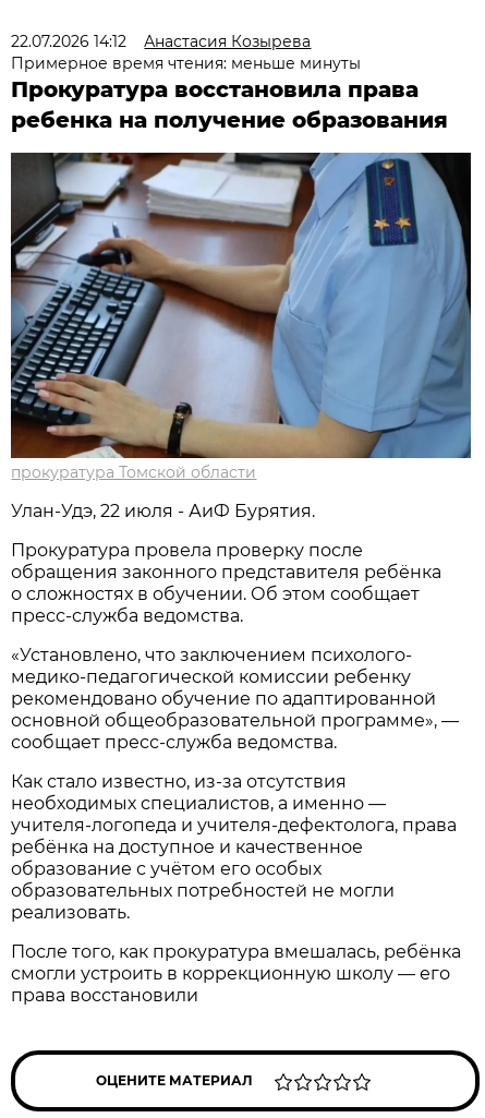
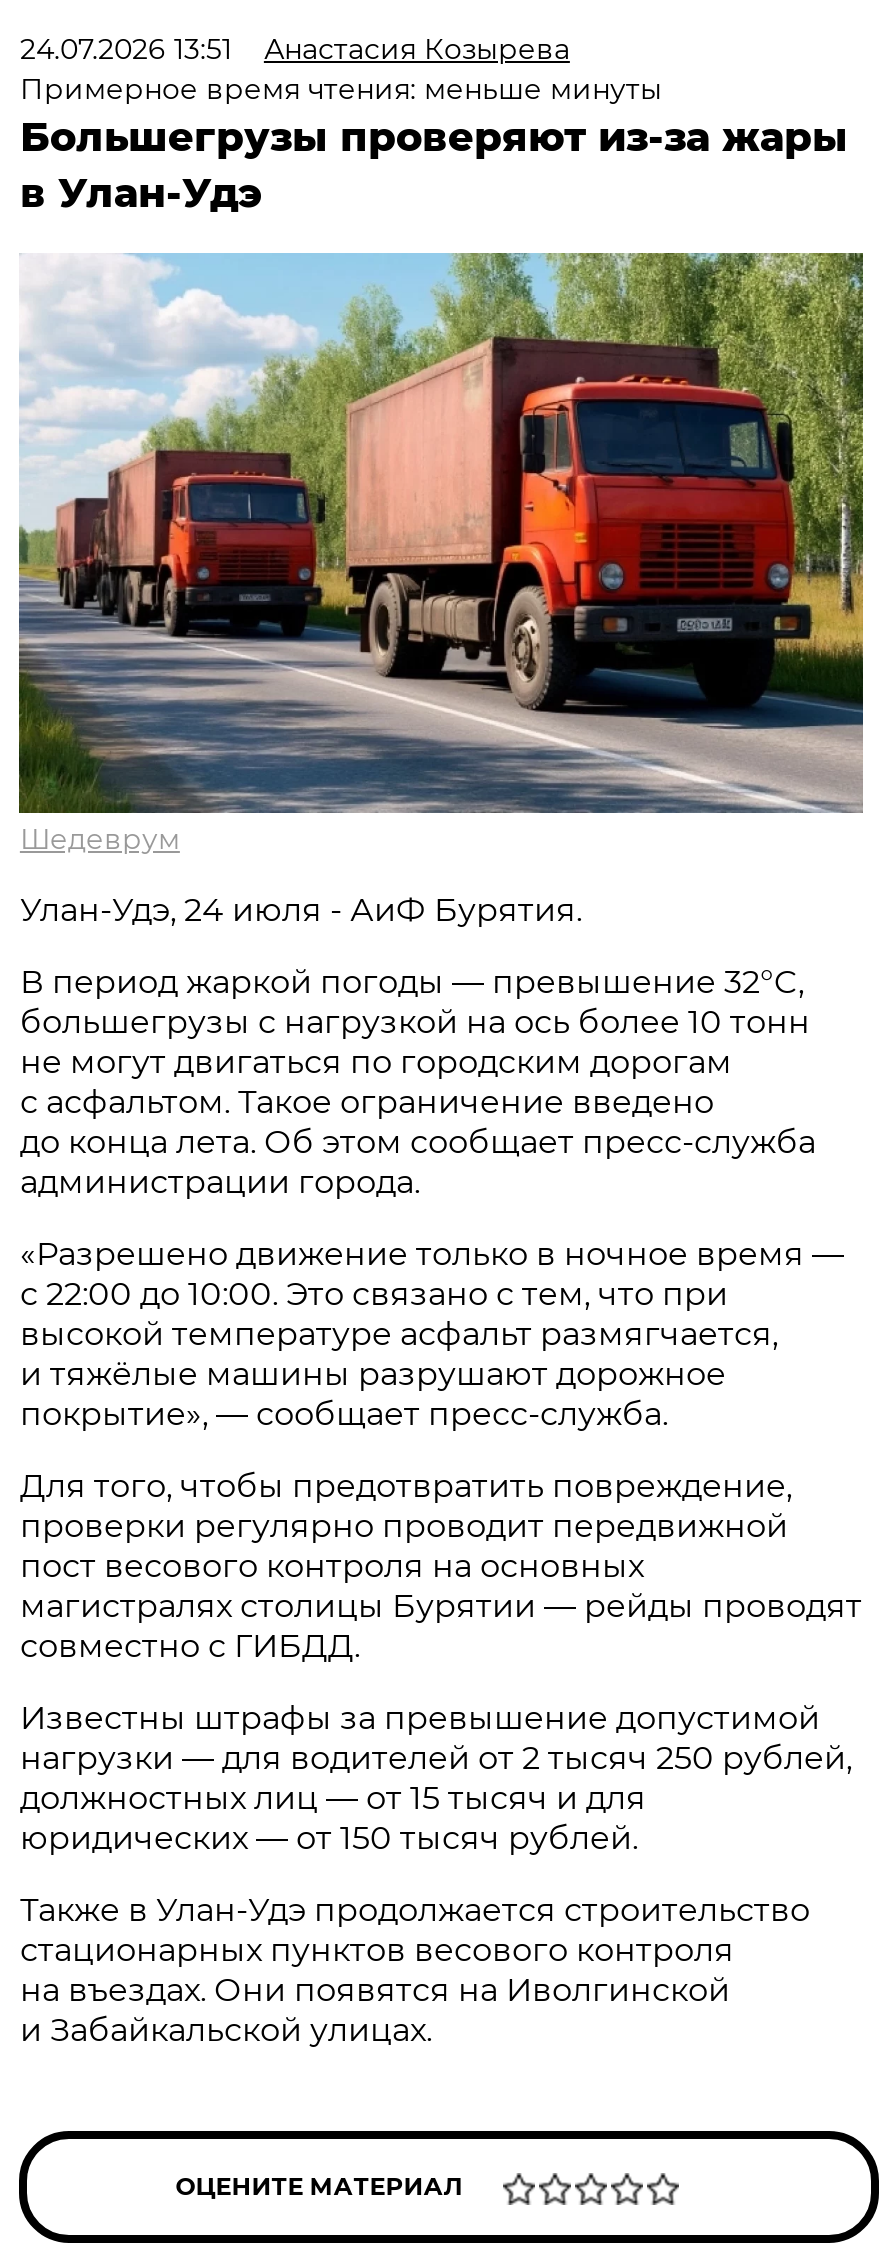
- 22.07.2026 14:12 Анастасия Козырева
+ 24.07.2026 13:51 Анастасия Козырева

- Прокуратура восстановила права
- ребенка на получение образования
+ Большегрузы проверяют из-за жары
+ в Улан-Удэ

- [image]
- прокуратура Томской области
- Улан-Удэ, 22 июля - АиФ Бурятия.
- Прокуратура провела проверку после
- обращения законного представителя ребёнка
- о сложностях в обучении. Об этом сообщает
- пресс-служба ведомства.
- «Установлено, что заключением психолого-
- медико-педагогической комиссии ребенку
- рекомендовано обучение по адаптированной
- основной общеобразовательной программе», —
- сообщает пресс-служба ведомства.
- Как стало известно, из-за отсутствия
- необходимых специалистов, а именно —
- учителя-логопеда и учителя-дефектолога, права
- ребёнка на доступное и качественное
- образование с учётом его особых
- образовательных потребностей не могли
- реализовать.
- После того, как прокуратура вмешалась, ребёнка
- смогли устроить в коррекционную школу — его
- права восстановили
+ [image]
+ Шедеврум
+ Улан-Удэ, 24 июля - АиФ Бурятия.
+ В период жаркой погоды — превышение 32°C,
+ большегрузы с нагрузкой на ось более 10 тонн
+ не могут двигаться по городским дорогам
+ с асфальтом. Такое ограничение введено
+ до конца лета. Об этом сообщает пресс-служба
+ администрации города.
+ «Разрешено движение только в ночное время —
+ с 22:00 до 10:00. Это связано с тем, что при
+ высокой температуре асфальт размягчается,
+ и тяжёлые машины разрушают дорожное
+ покрытие», — сообщает пресс-служба.
+ Для того, чтобы предотвратить повреждение,
+ проверки регулярно проводит передвижной
+ пост весового контроля на основных
+ магистралях столицы Бурятии — рейды проводят
+ совместно с ГИБДД.
+ Известны штрафы за превышение допустимой
+ нагрузки — для водителей от 2 тысяч 250 рублей,
+ должностных лиц — от 15 тысяч и для
+ юридических — от 150 тысяч рублей.
+ Также в Улан-Удэ продолжается строительство
+ стационарных пунктов весового контроля
+ на въездах. Они появятся на Иволгинской
+ и Забайкальской улицах.
